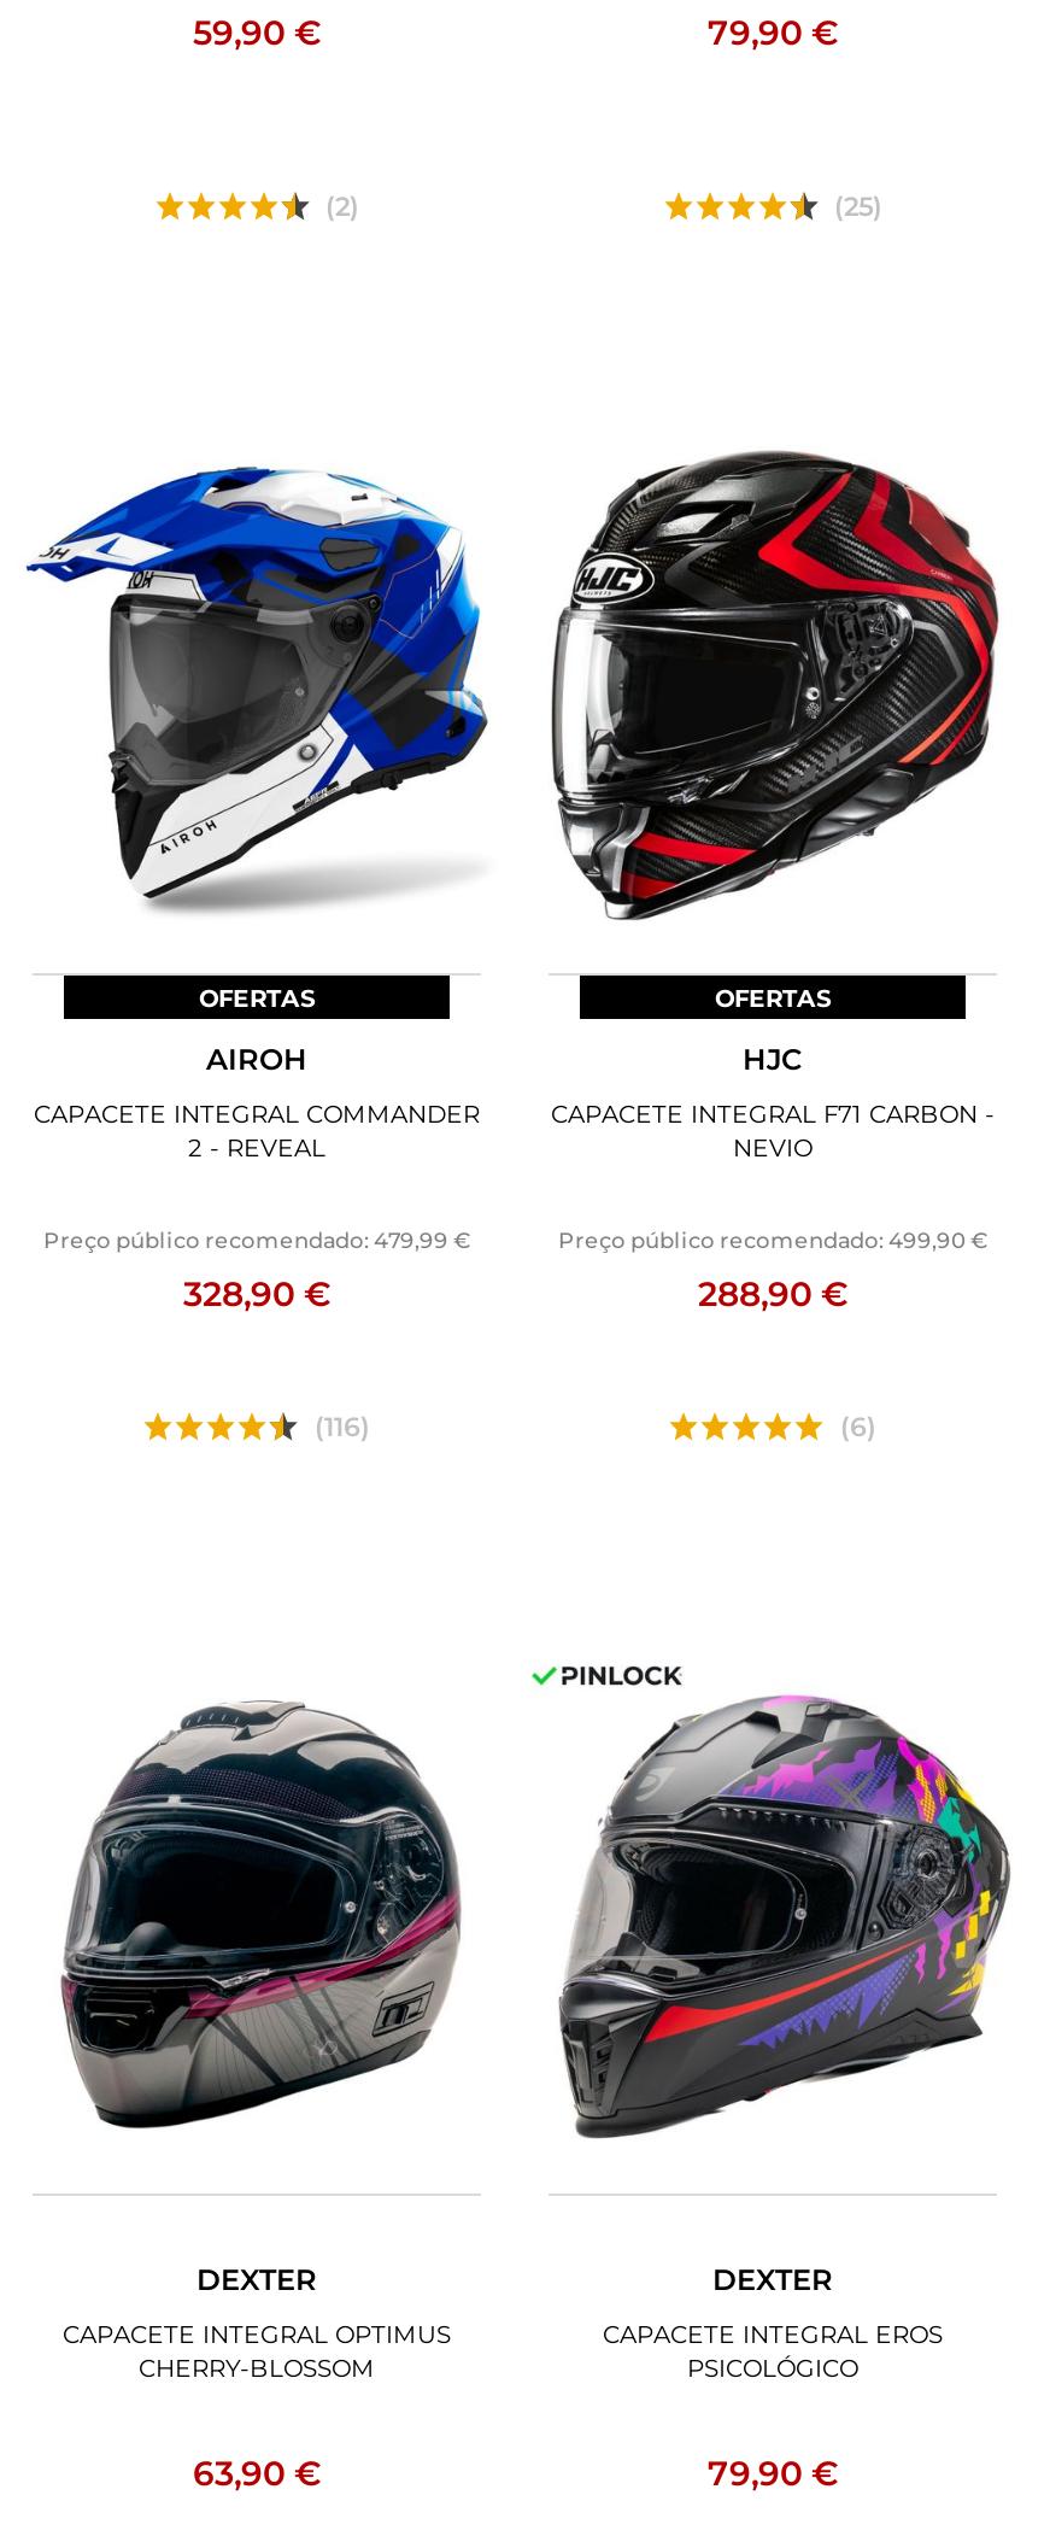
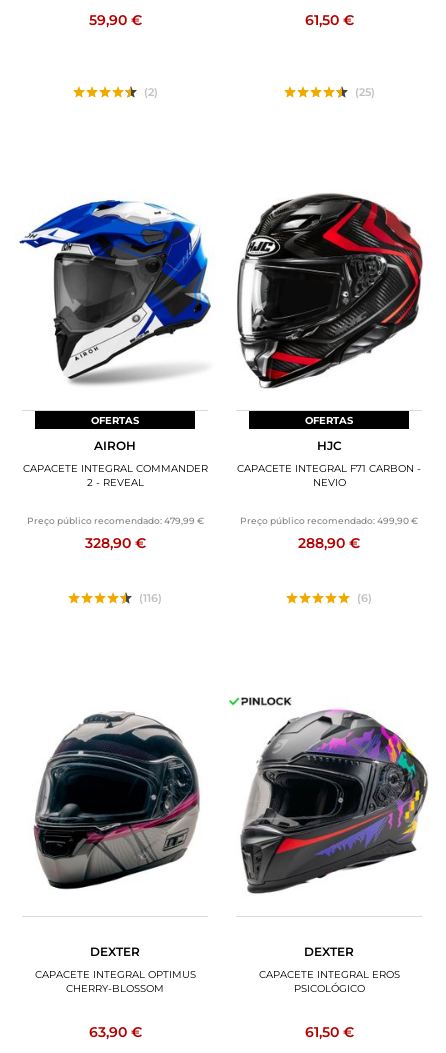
- 79,90 €
+ 61,50 €

- 79,90 €
+ 61,50 €
